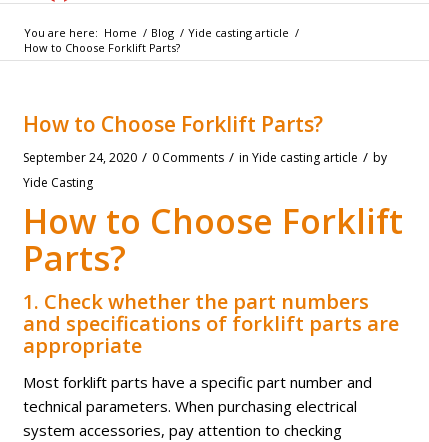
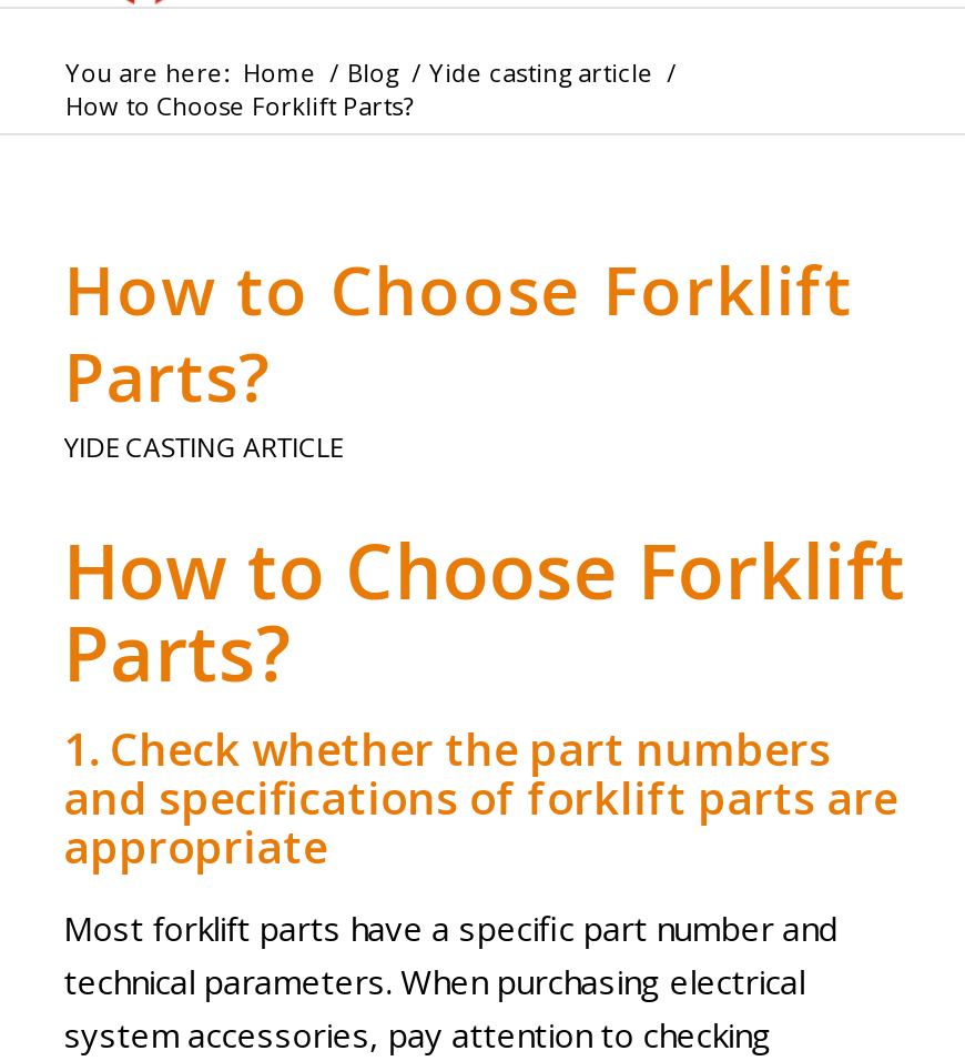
- How to Choose Forklift Parts?
- September 24, 2020 / 0 Comments / in Yide casting article / by
- Yide Casting
+ How to Choose Forklift
+ Parts?
+ YIDE CASTING ARTICLE
